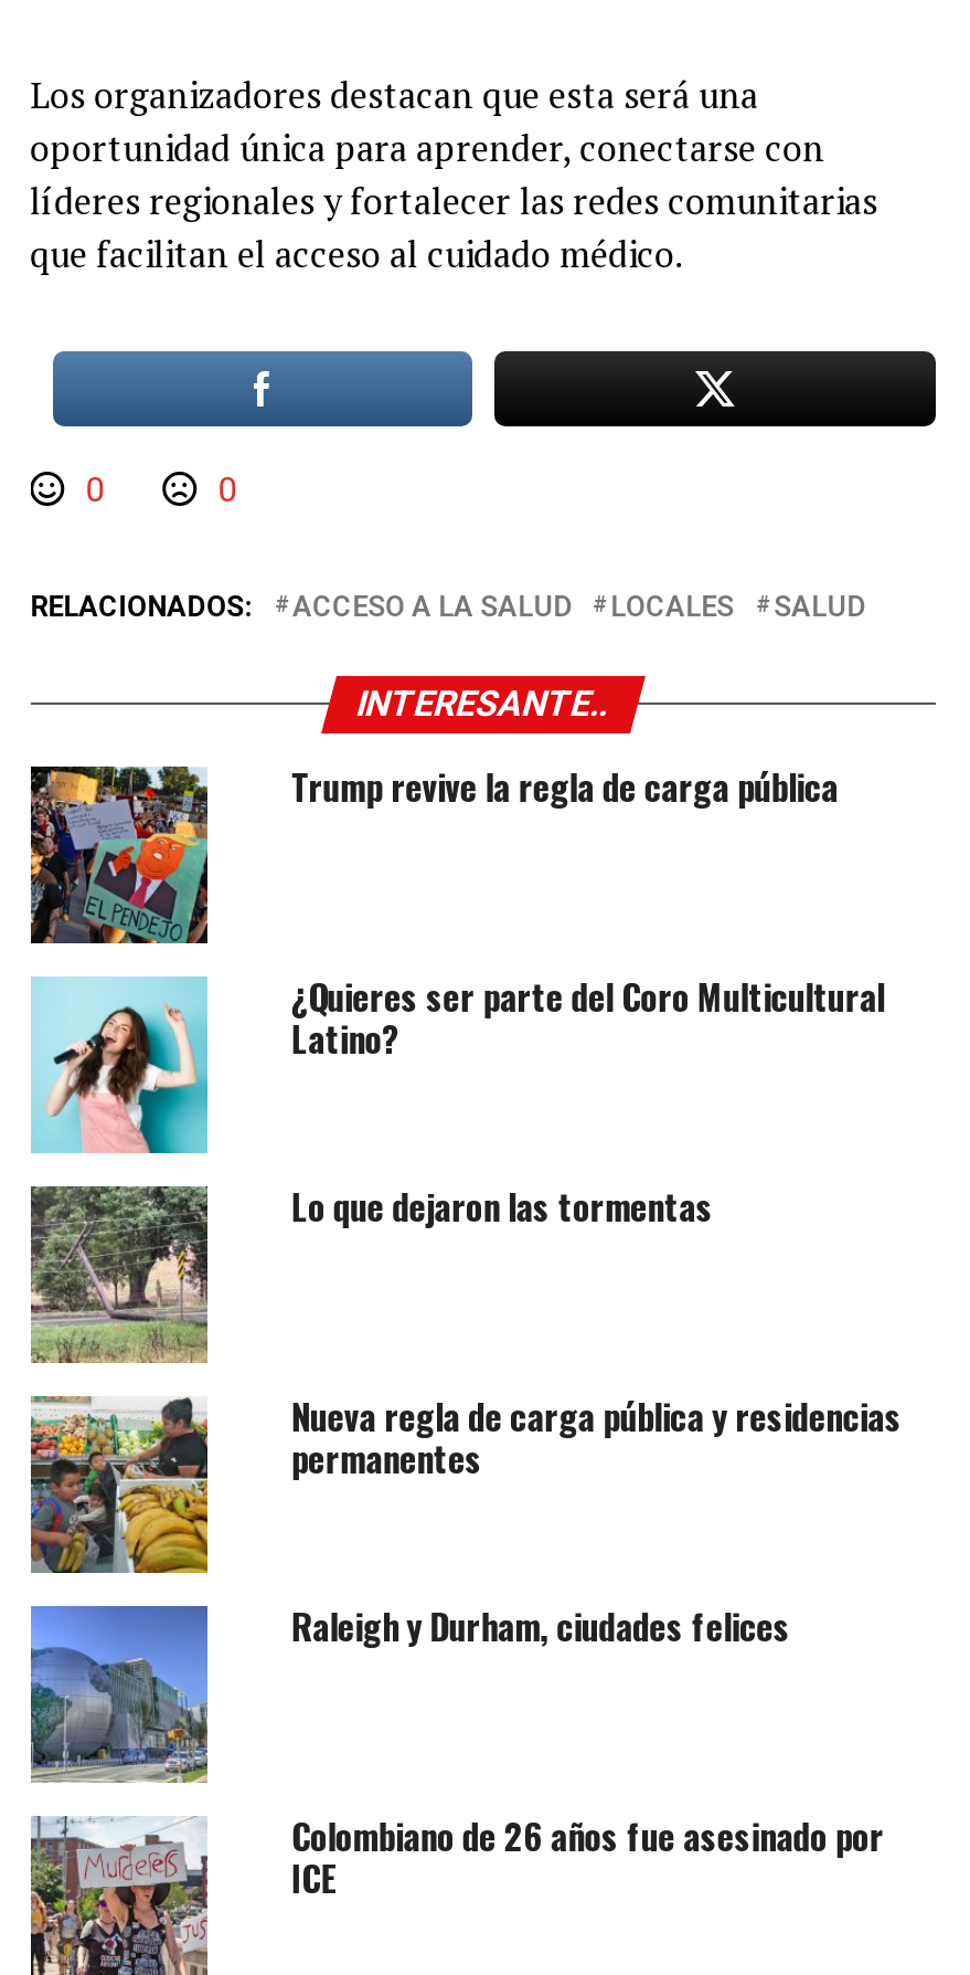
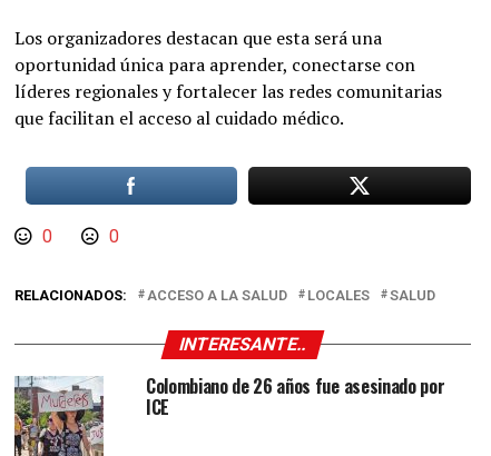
- [image]
- Trump revive la regla de carga pública

- [image]
- ¿Quieres ser parte del Coro Multicultural
- Latino?
- Lo que dejaron las tormentas

- [image]

- [image]
- Nueva regla de carga pública y residencias
- permanentes
- Raleigh y Durham, ciudades felices

- [image]
